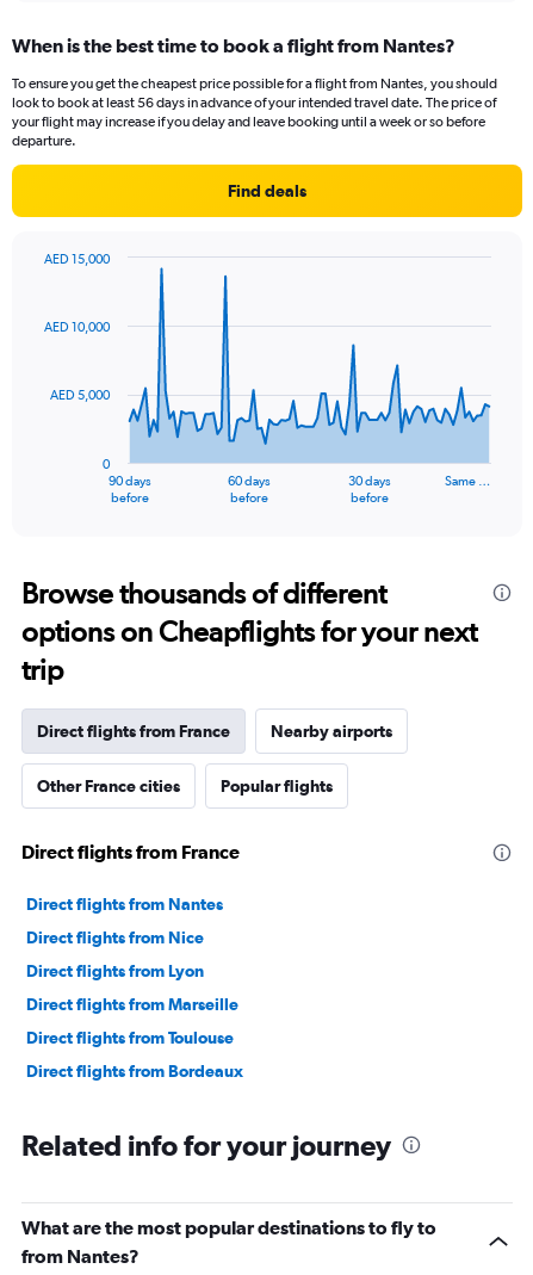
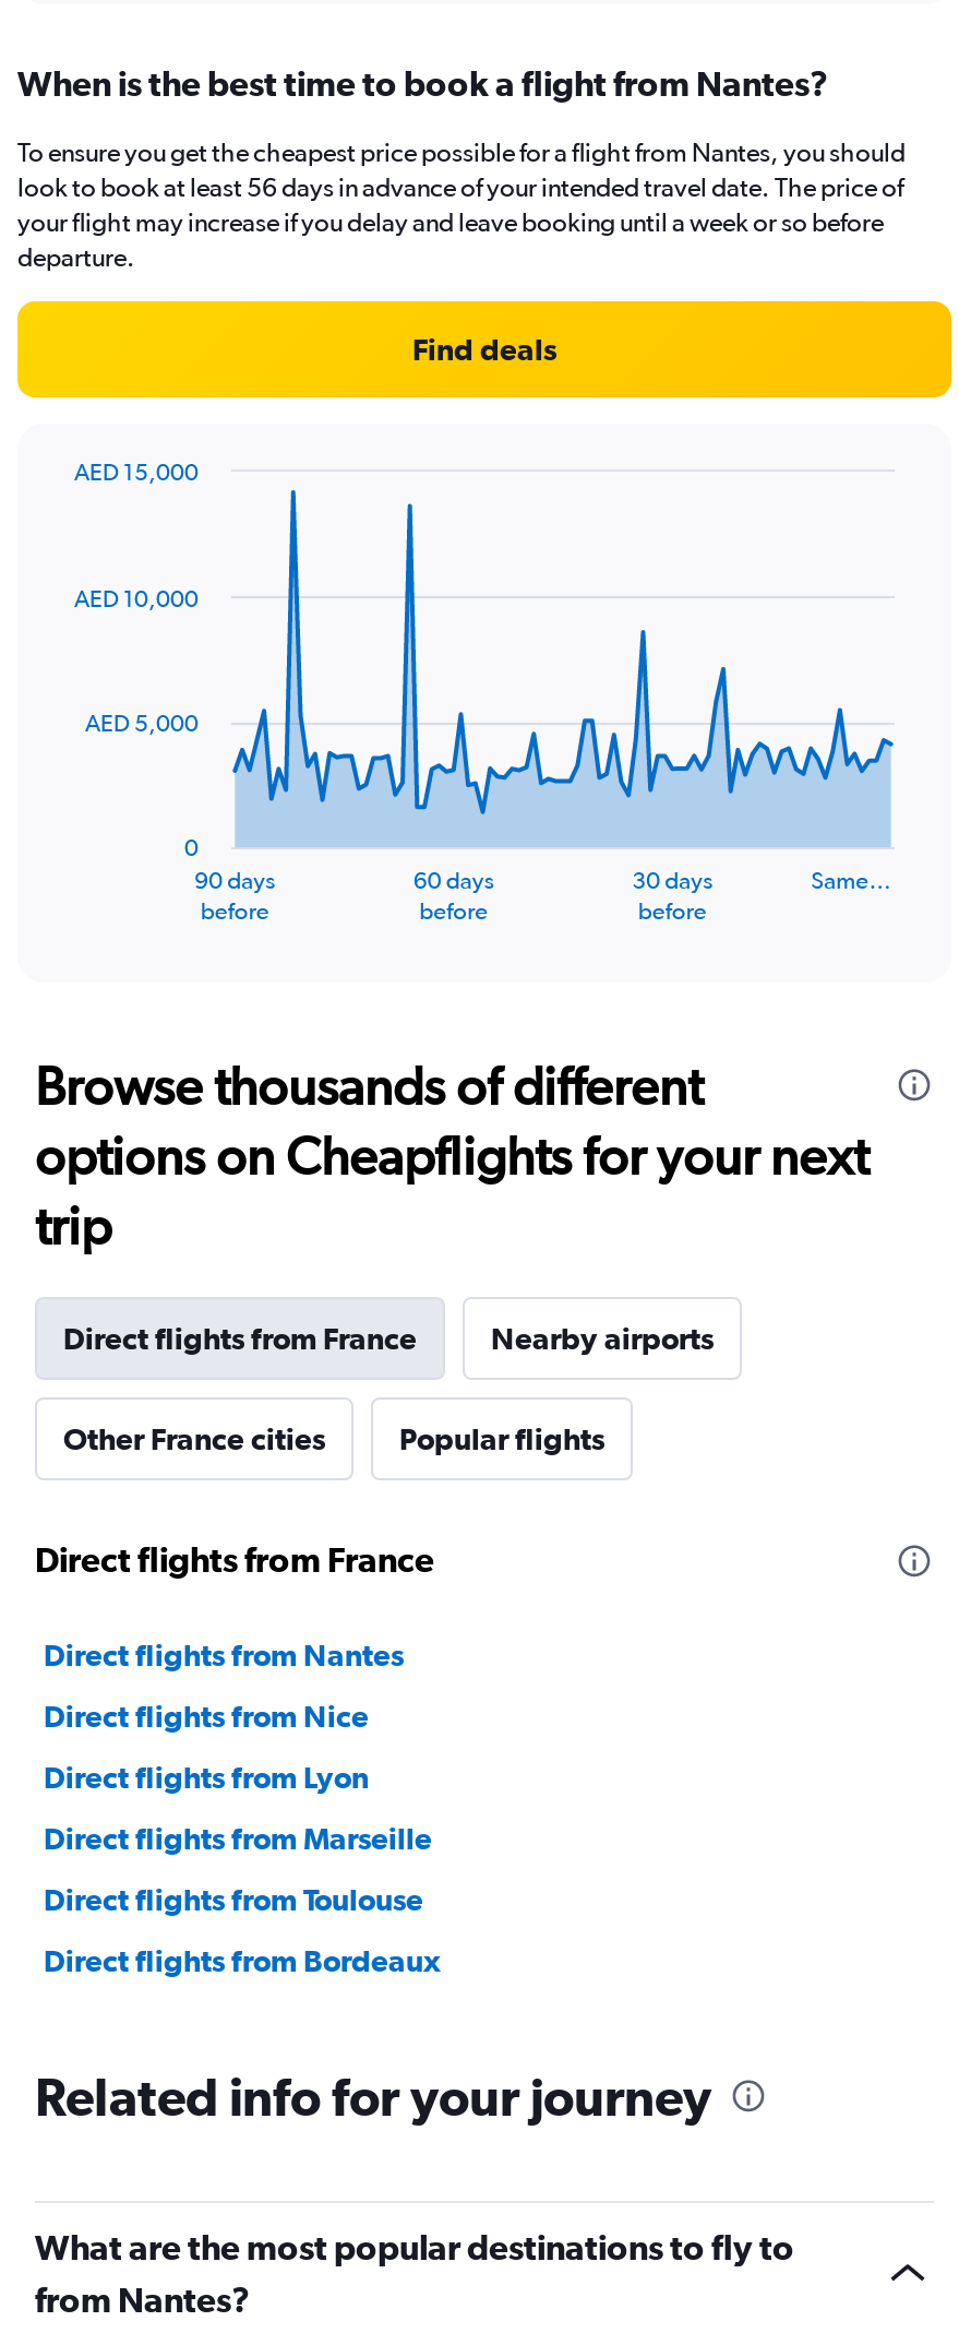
- Same …
+ Same…
